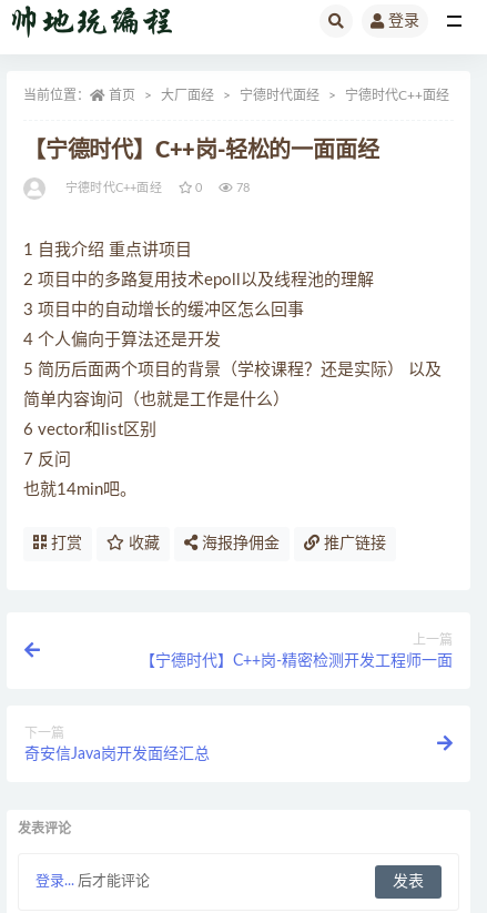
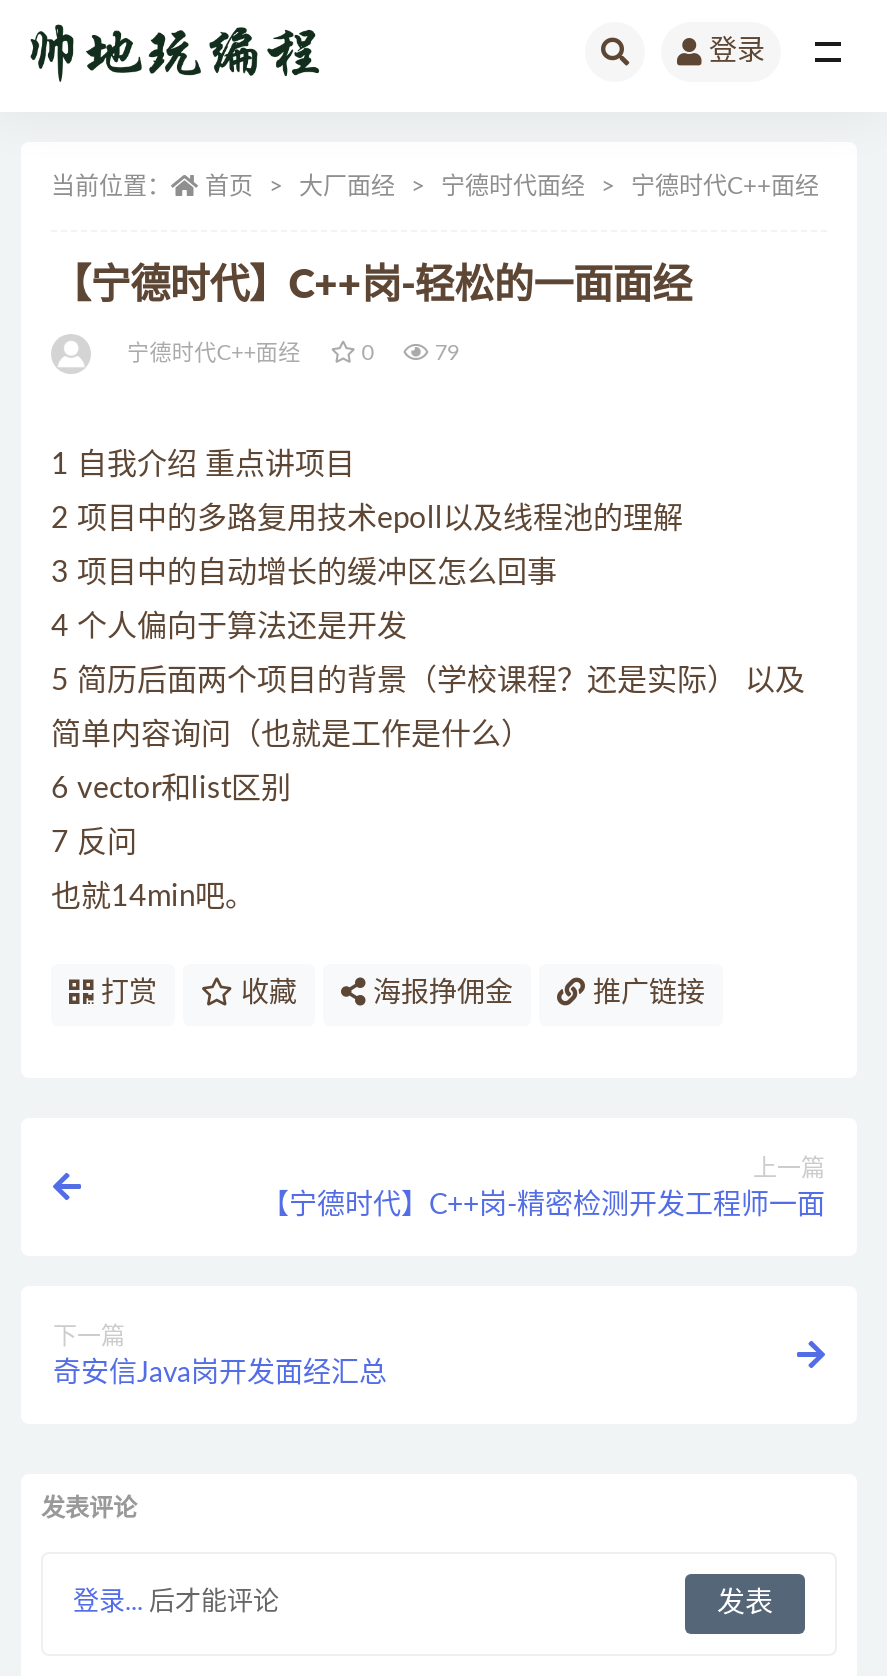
- 78
+ 79
